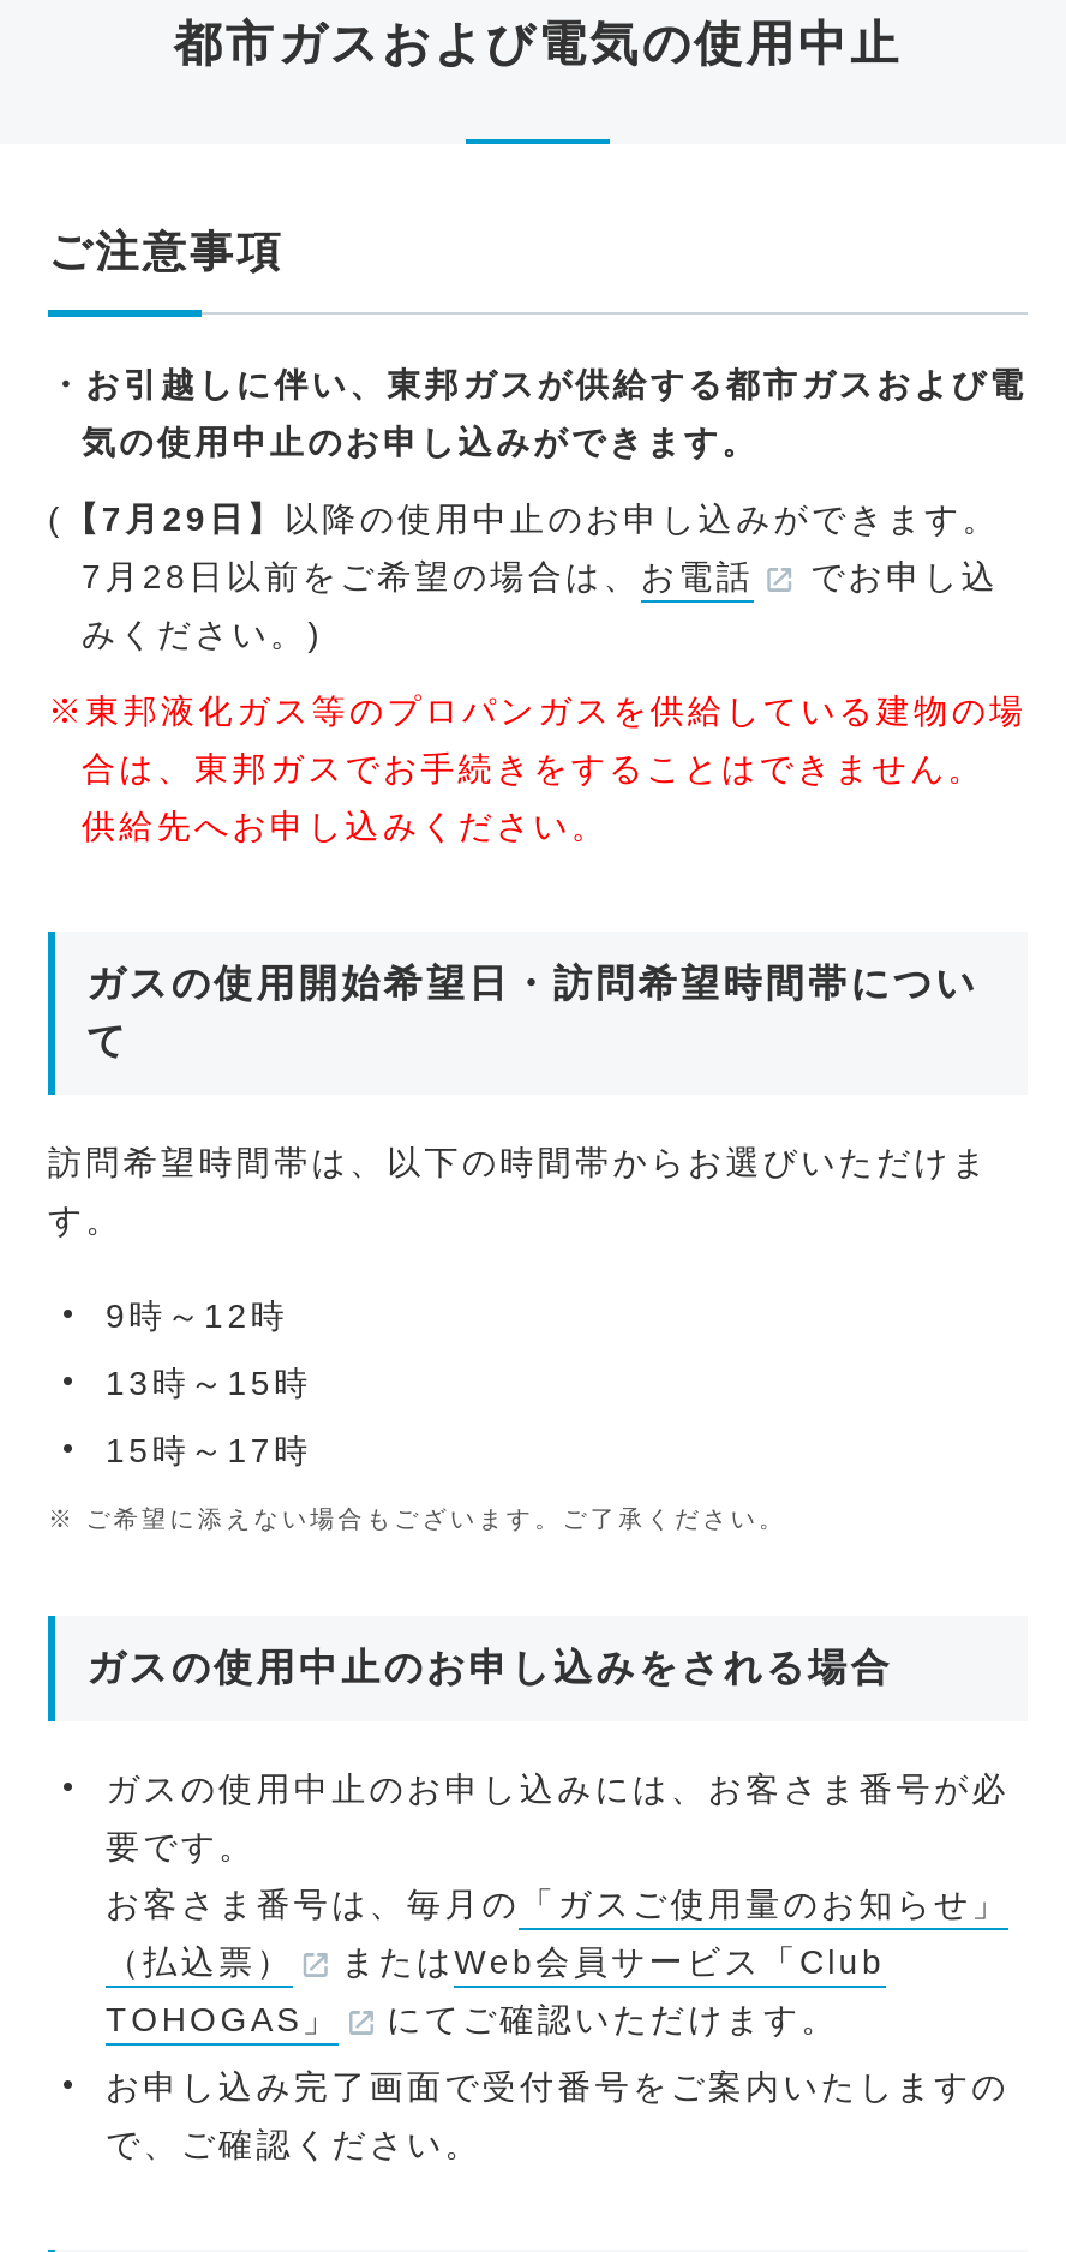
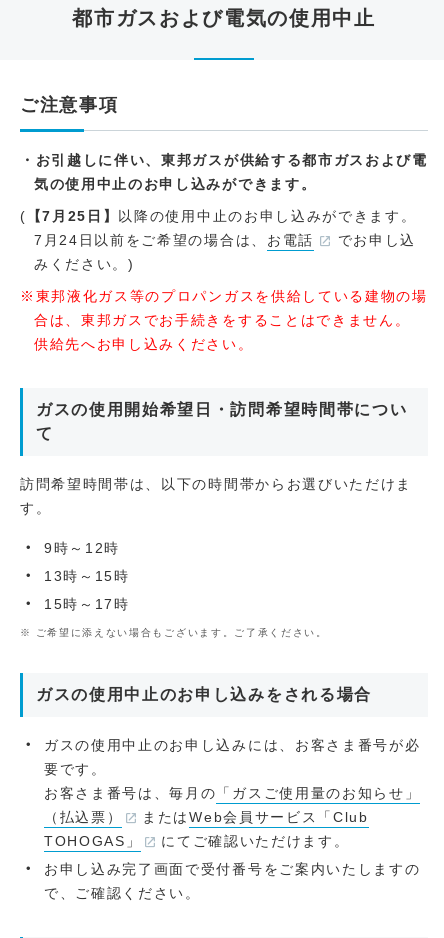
- (【7月29日】以降の使用中止のお申し込みができます。
+ (【7月25日】以降の使用中止のお申し込みができます。

- 7月28日以前をご希望の場合は、お電話
+ 7月24日以前をご希望の場合は、お電話
